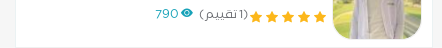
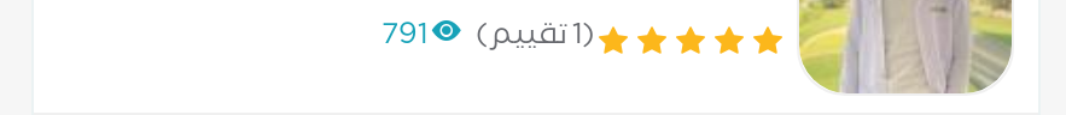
- 790
+ 791
